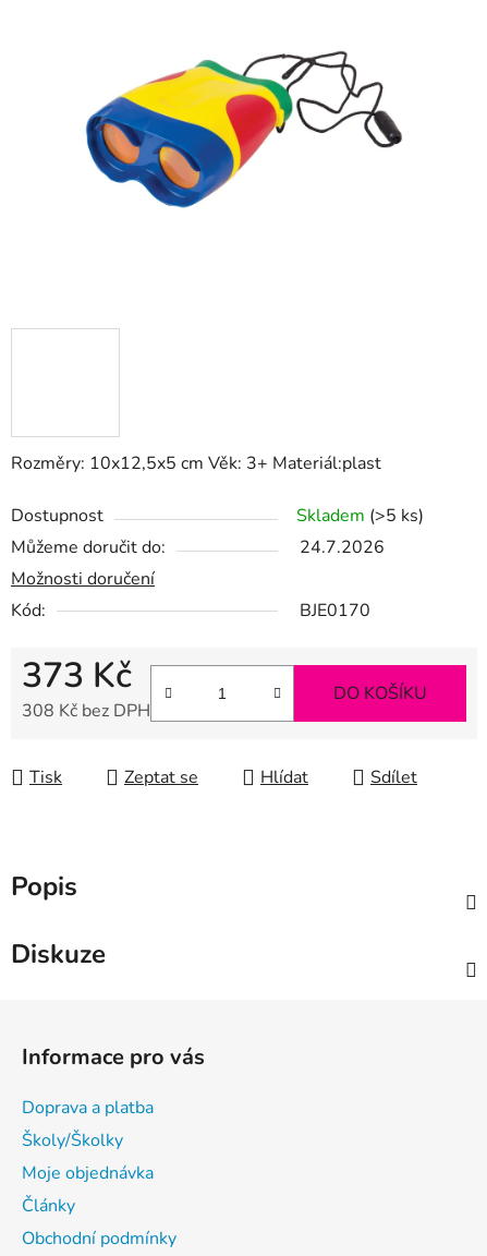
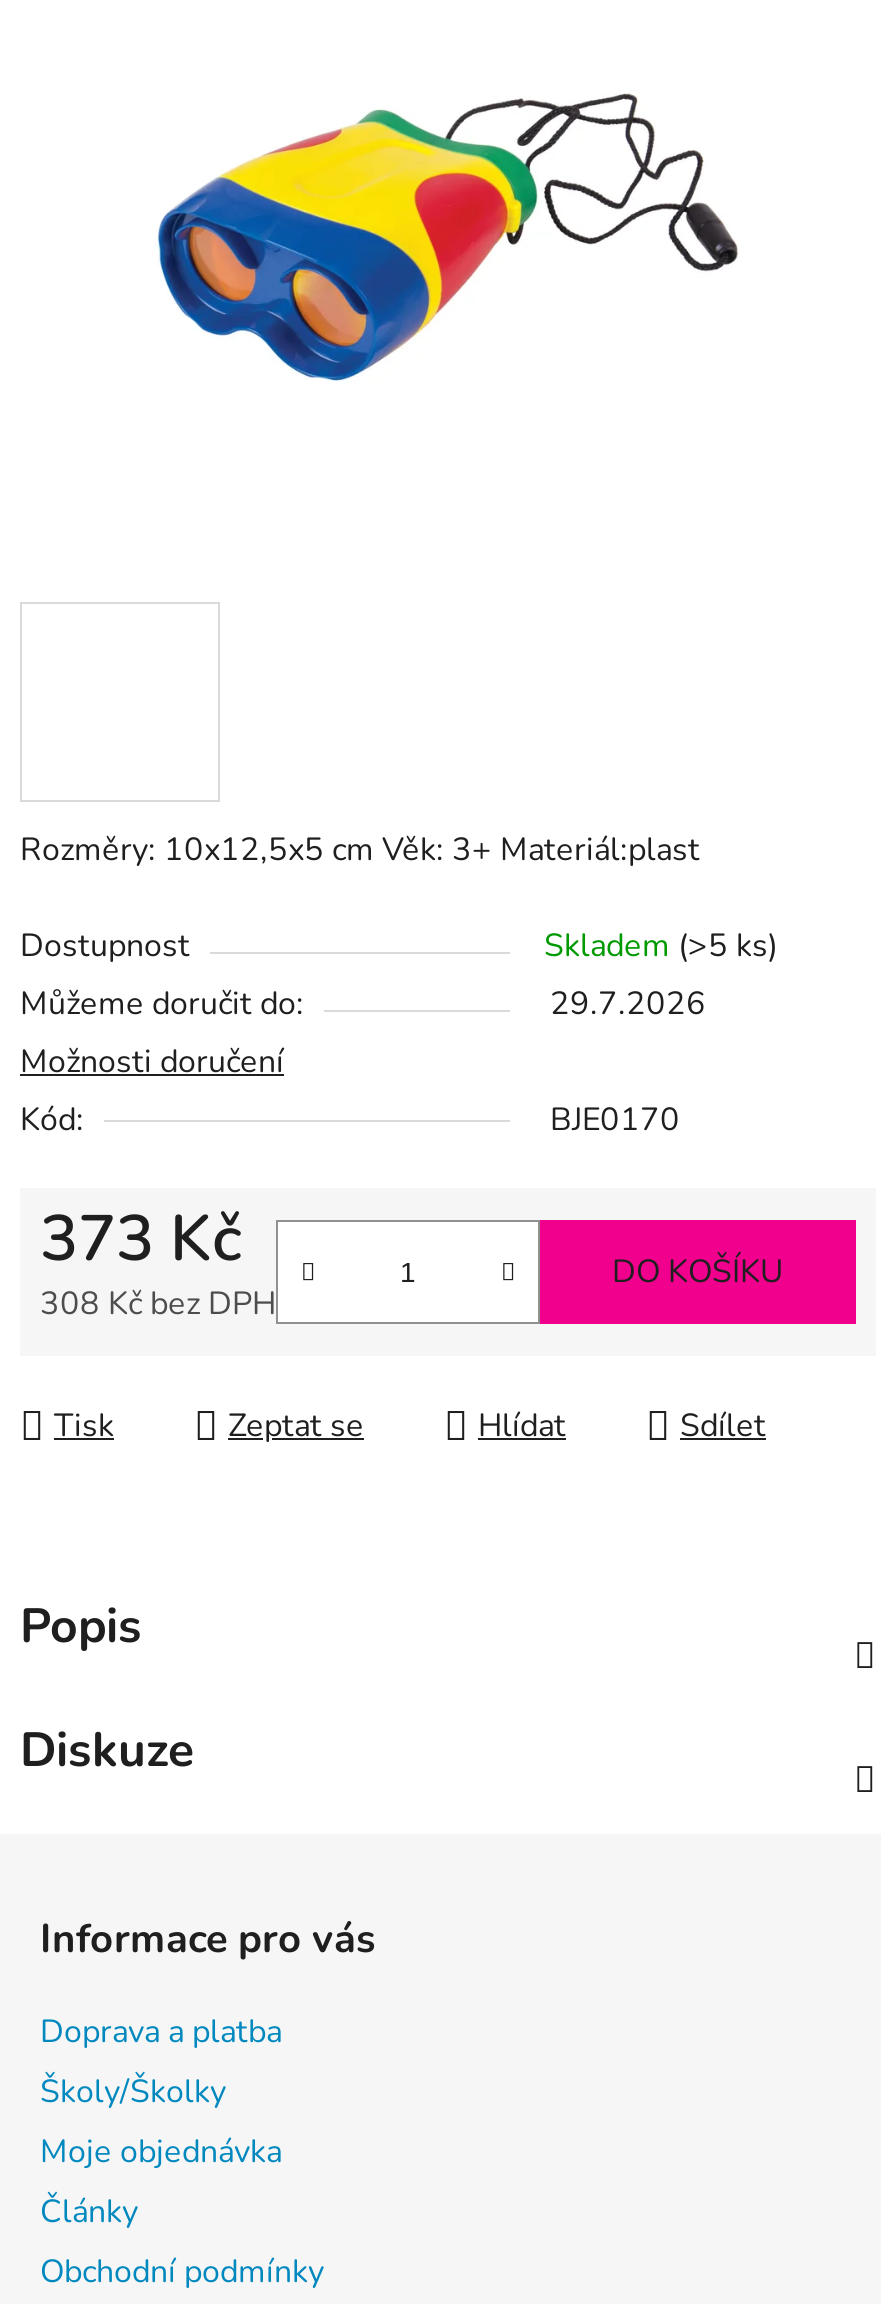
- 24.7.2026
+ 29.7.2026
